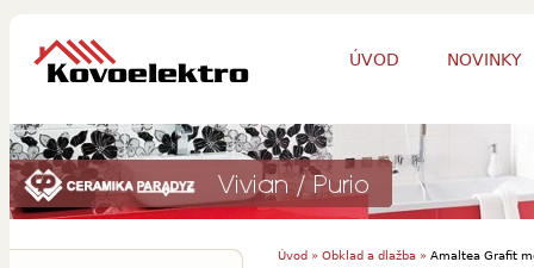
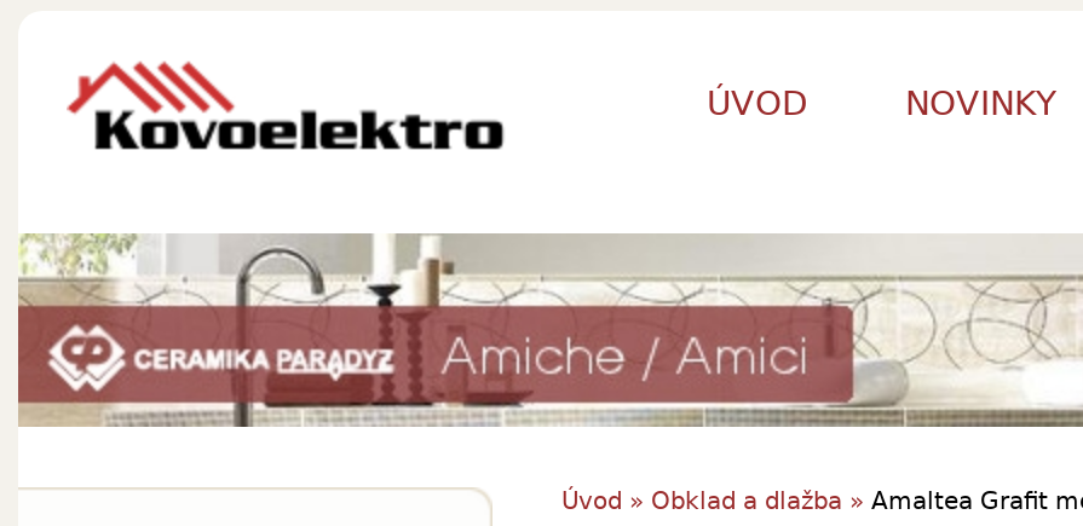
- [image]
+ [image]
